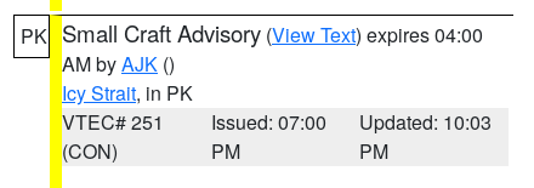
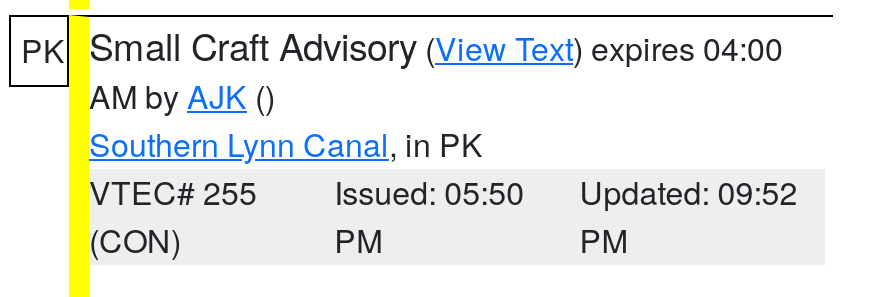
- Icy Strait, in PK
- VTEC# 251
+ Southern Lynn Canal, in PK
+ VTEC# 255

- Issued: 07:00
+ Issued: 05:50

- Updated: 10:03
+ Updated: 09:52
